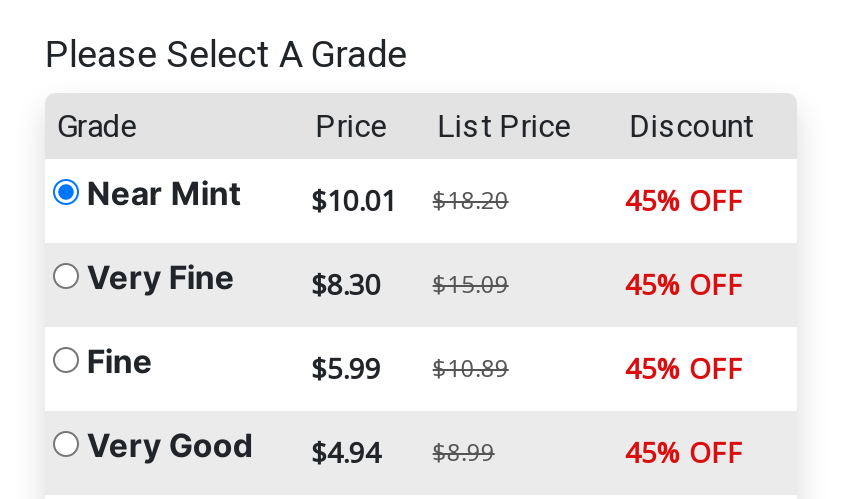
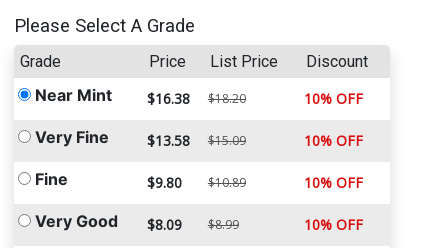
- $10.01
+ $16.38

- 45% OFF
+ 10% OFF

- $8.30
+ $13.58

- 45% OFF
+ 10% OFF

- $5.99
+ $9.80

- 45% OFF
+ 10% OFF

- Very Good $4.94 $8.99
+ Very Good $8.09 $8.99

- 45% OFF
+ 10% OFF
